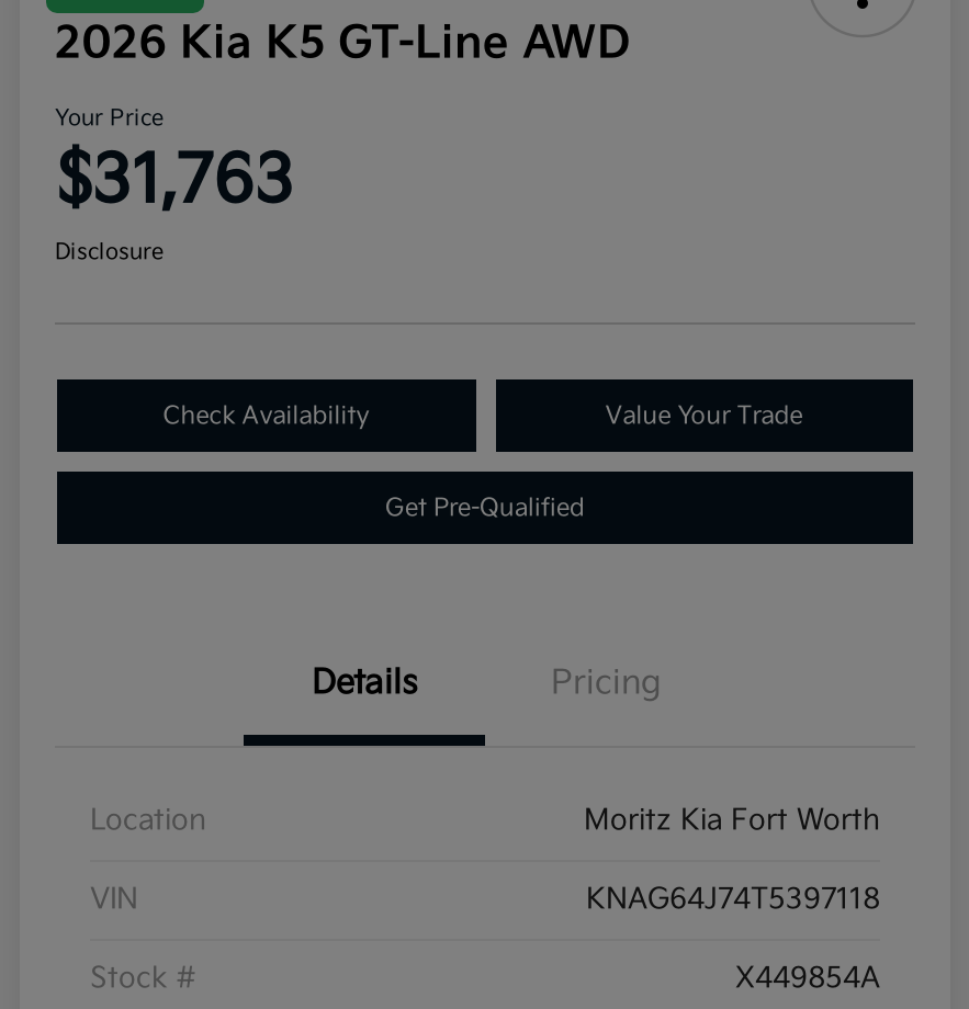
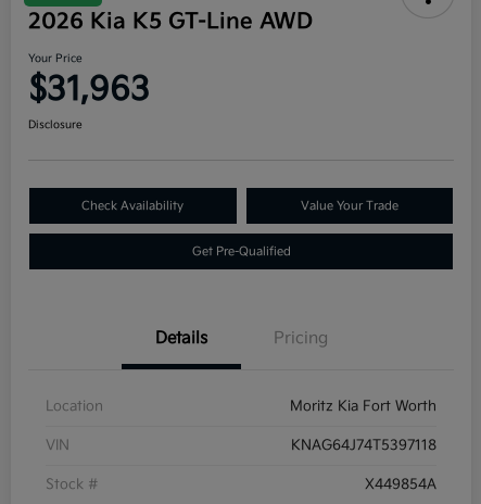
- $31,763
+ $31,963
